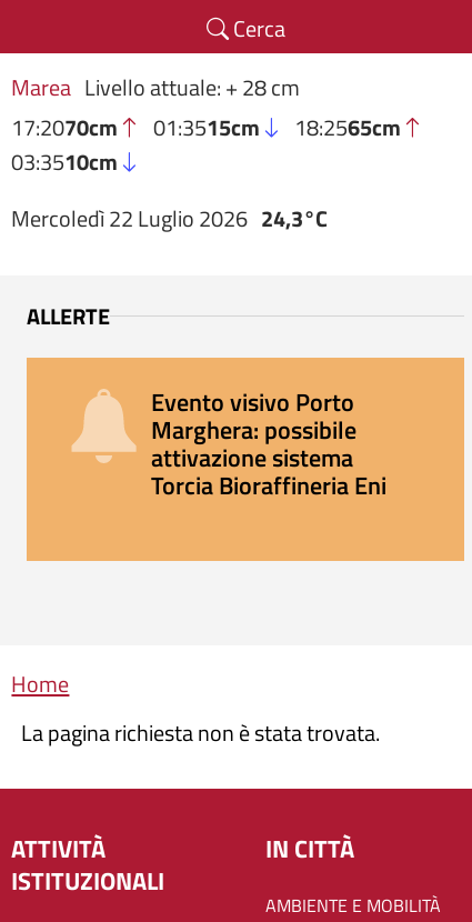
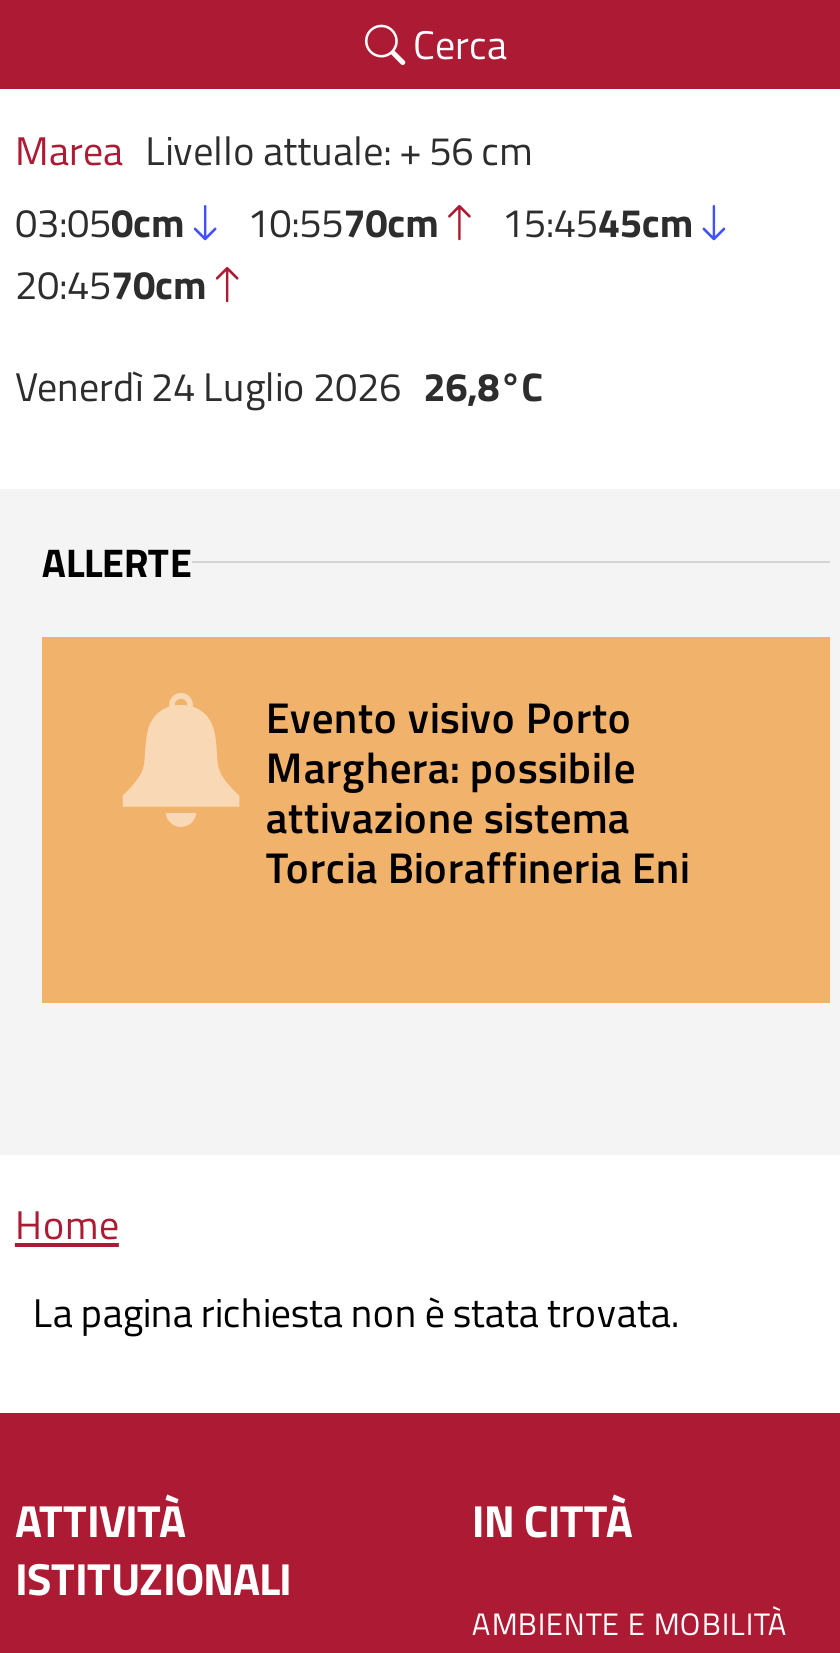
- Marea Livello attuale: + 28 cm
- 17:2070cm
- 01:3515cm
- 18:2565cm
- 03:3510cm
+ Marea Livello attuale: + 56 cm
+ 03:050cm
+ 10:5570cm
+ 15:4545cm
+ 20:4570cm

- Mercoledì 22 Luglio 2026 24,3°C
+ Venerdì 24 Luglio 2026 26,8°C
